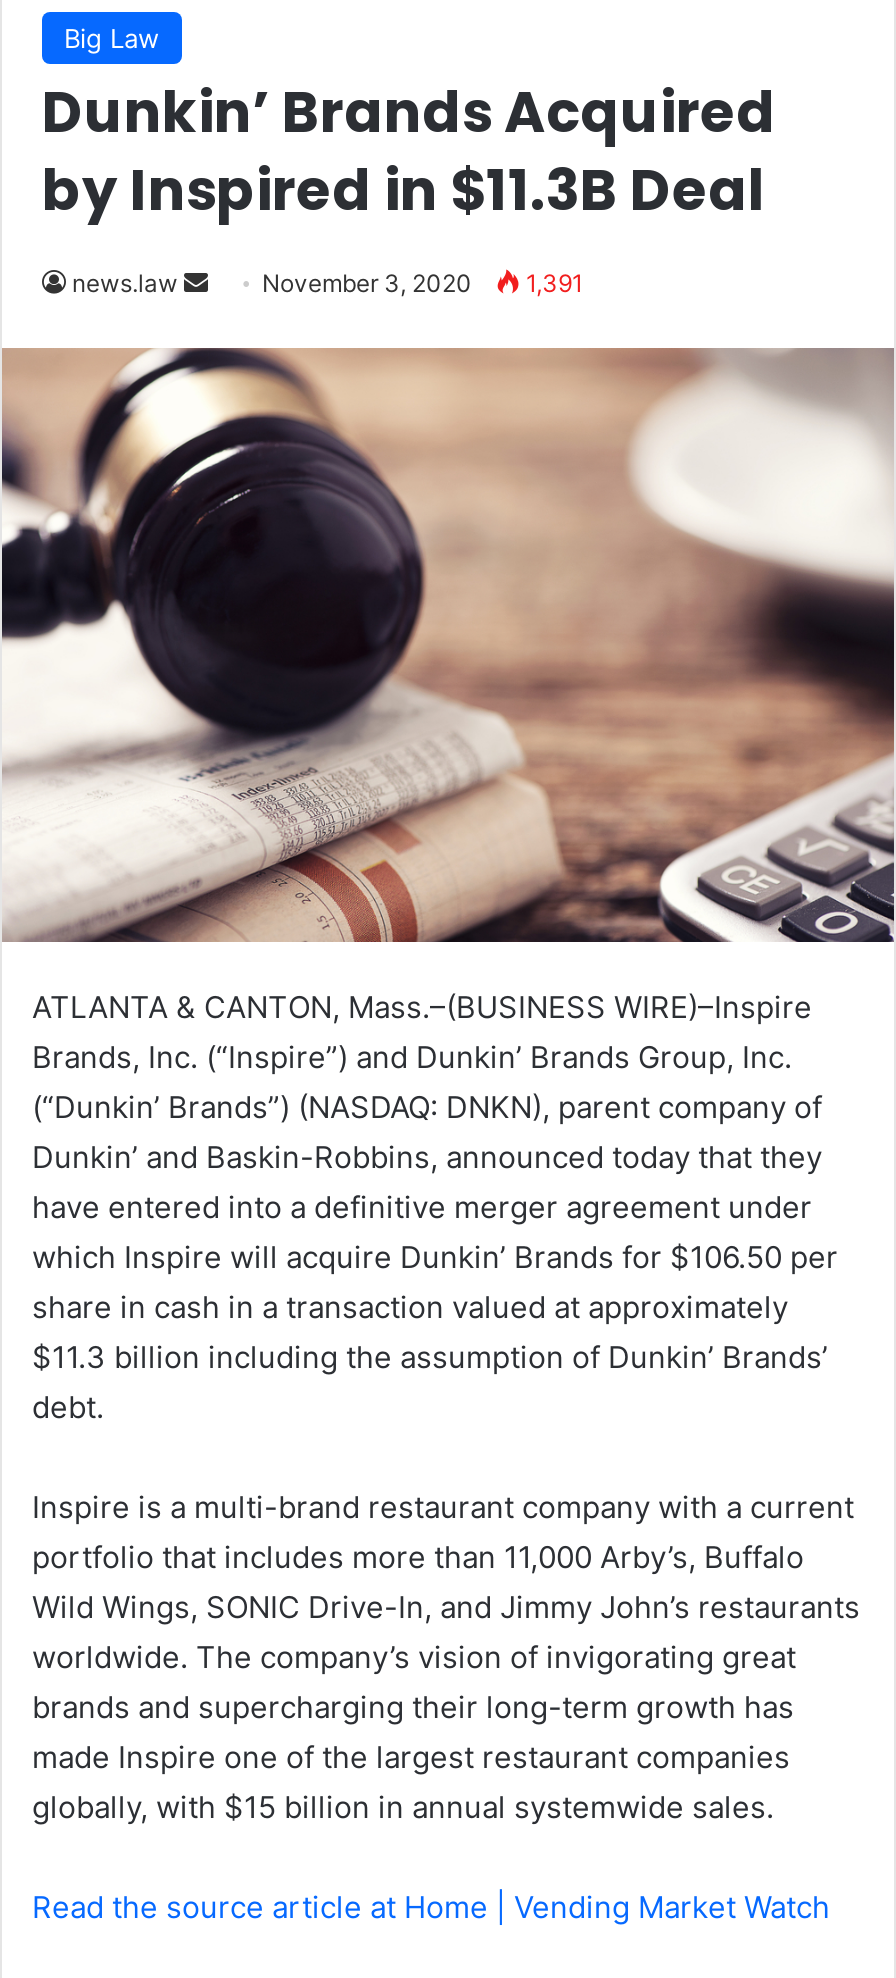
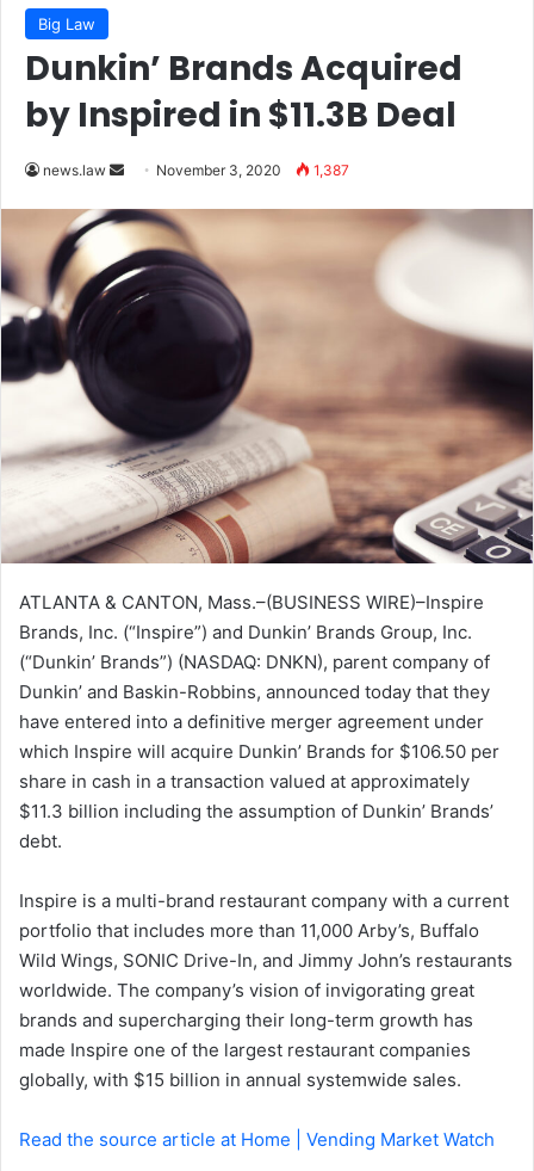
- 1,391
+ 1,387
